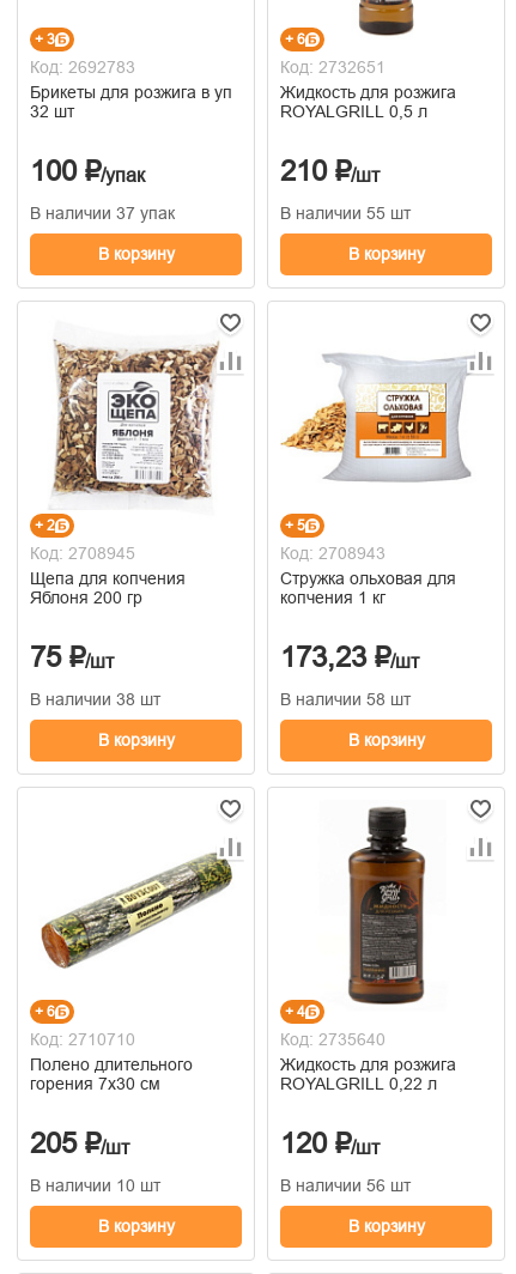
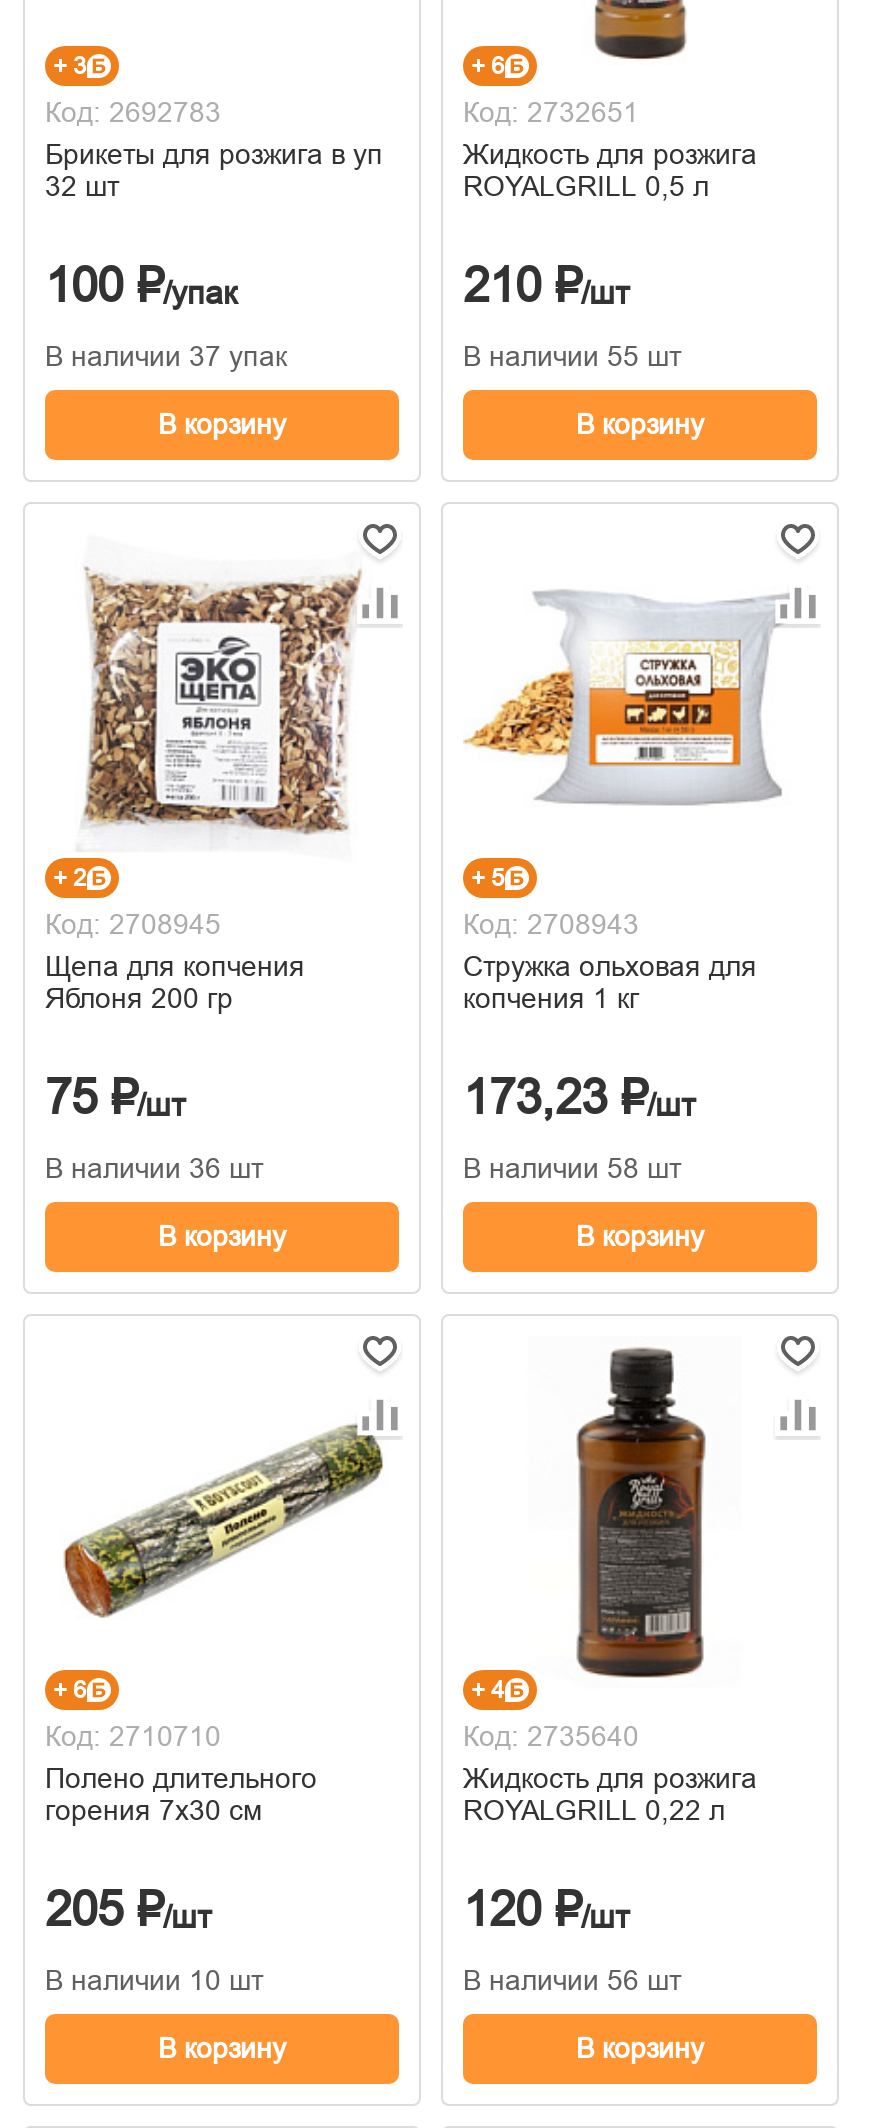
- В наличии 38 шт
+ В наличии 36 шт
